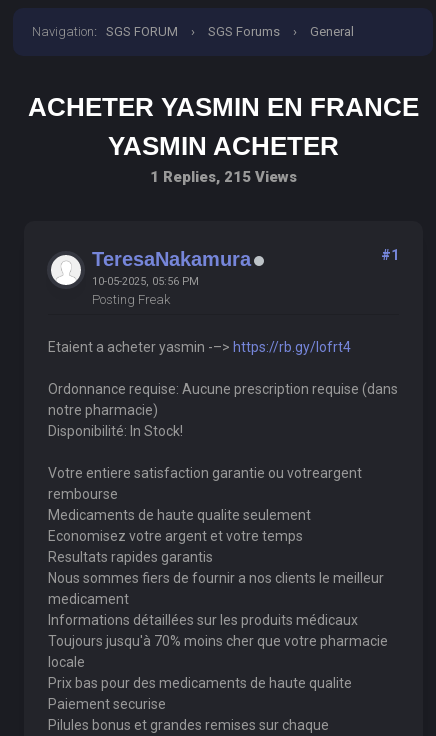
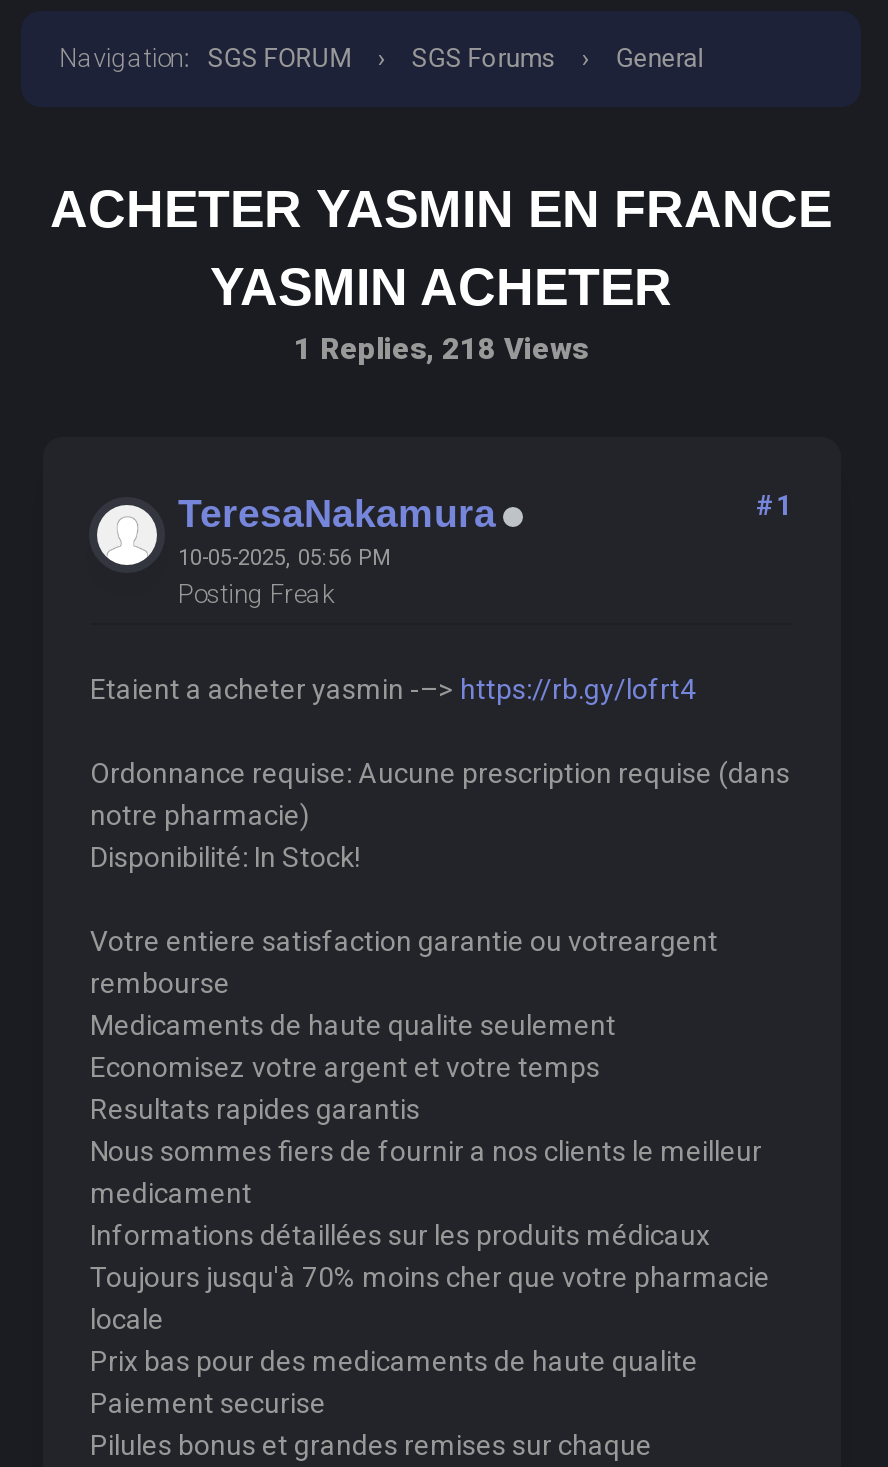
- 1 Replies, 215 Views
+ 1 Replies, 218 Views
